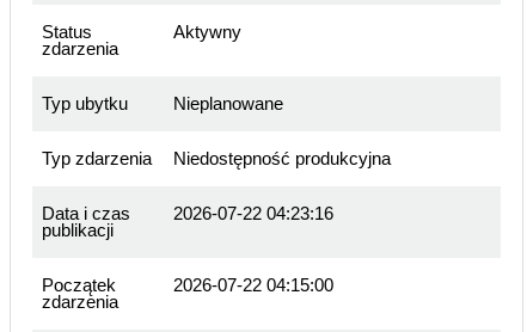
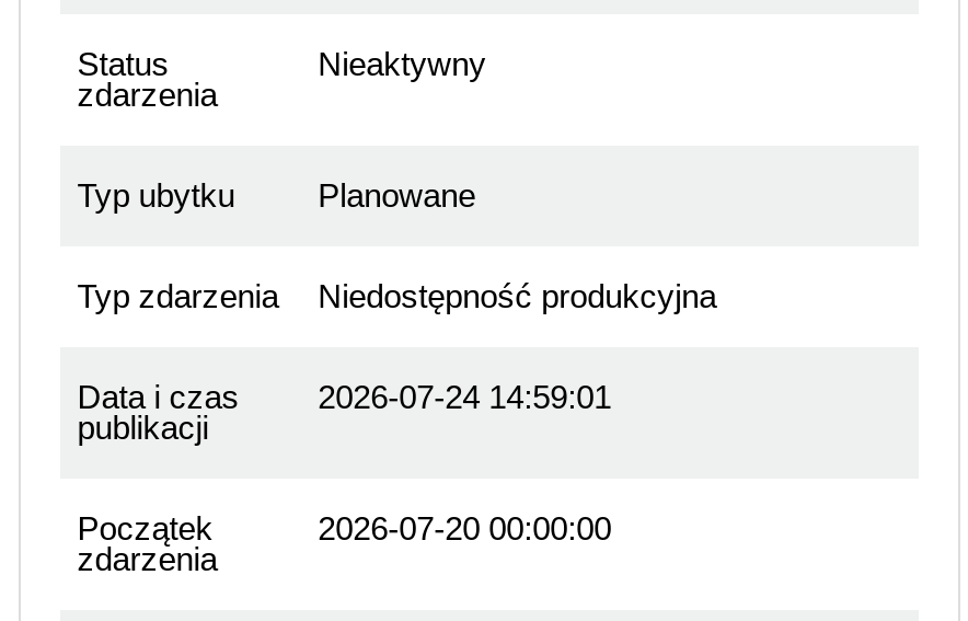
- Aktywny
+ Nieaktywny

- Nieplanowane
+ Planowane

- 2026-07-22 04:23:16
+ 2026-07-24 14:59:01

- 2026-07-22 04:15:00
+ 2026-07-20 00:00:00
